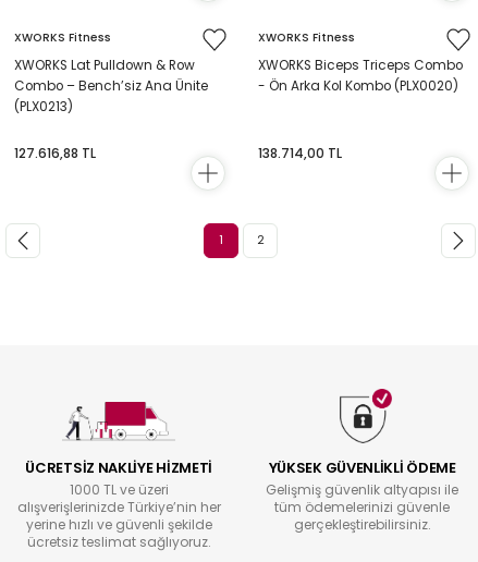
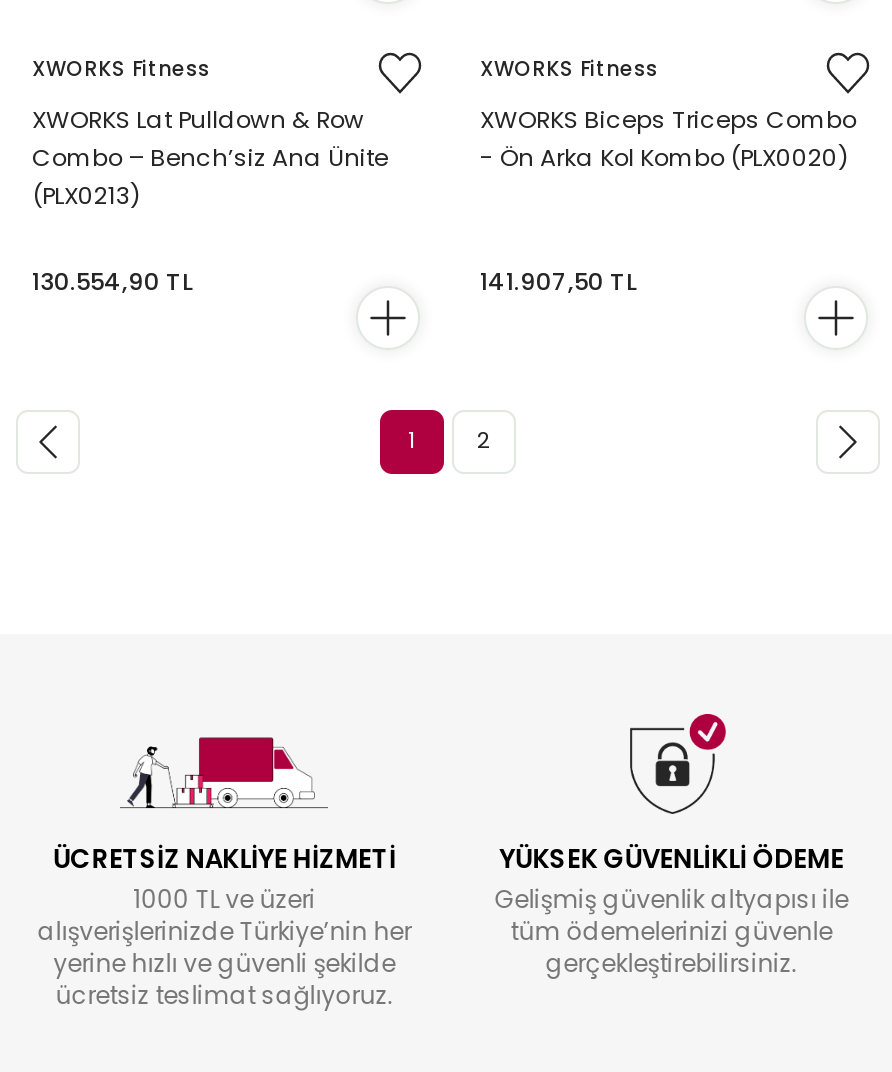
- 127.616,88 TL
+ 130.554,90 TL

- 138.714,00 TL
+ 141.907,50 TL
